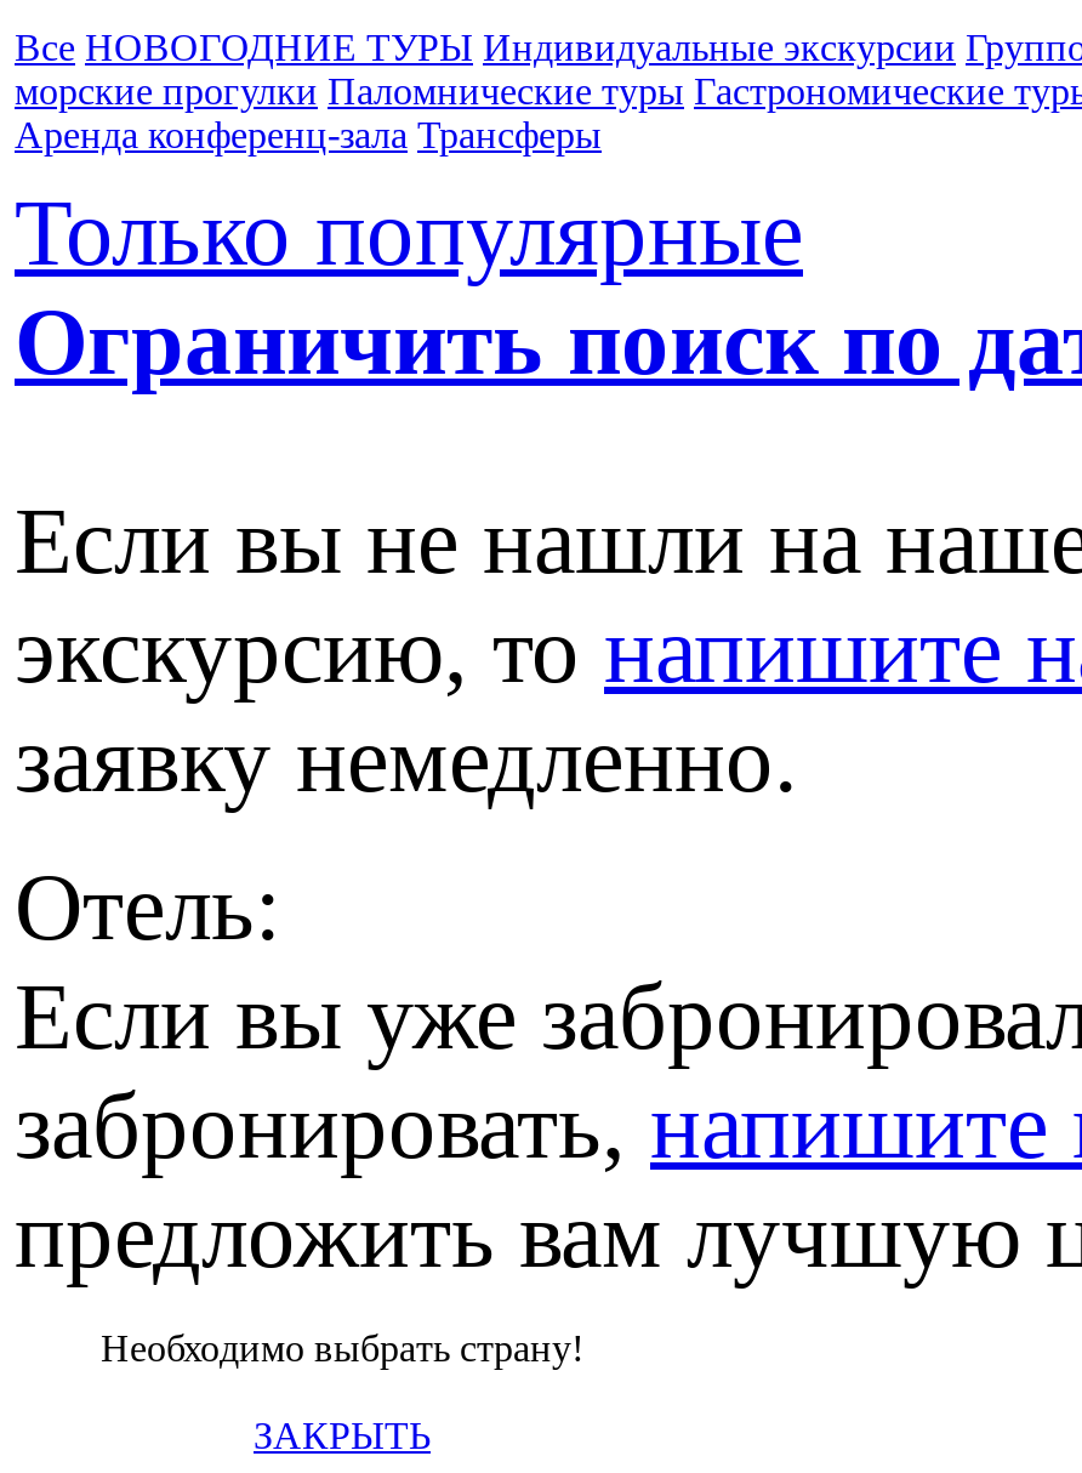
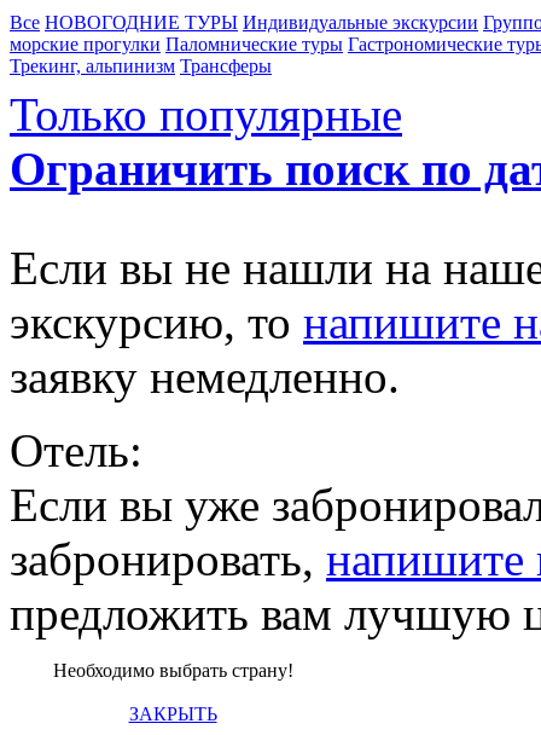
- Аренда конференц-зала Трансферы
+ Трекинг, альпинизм Трансферы
